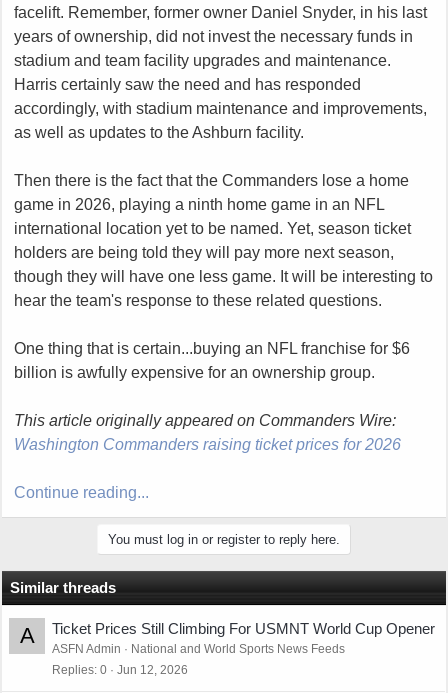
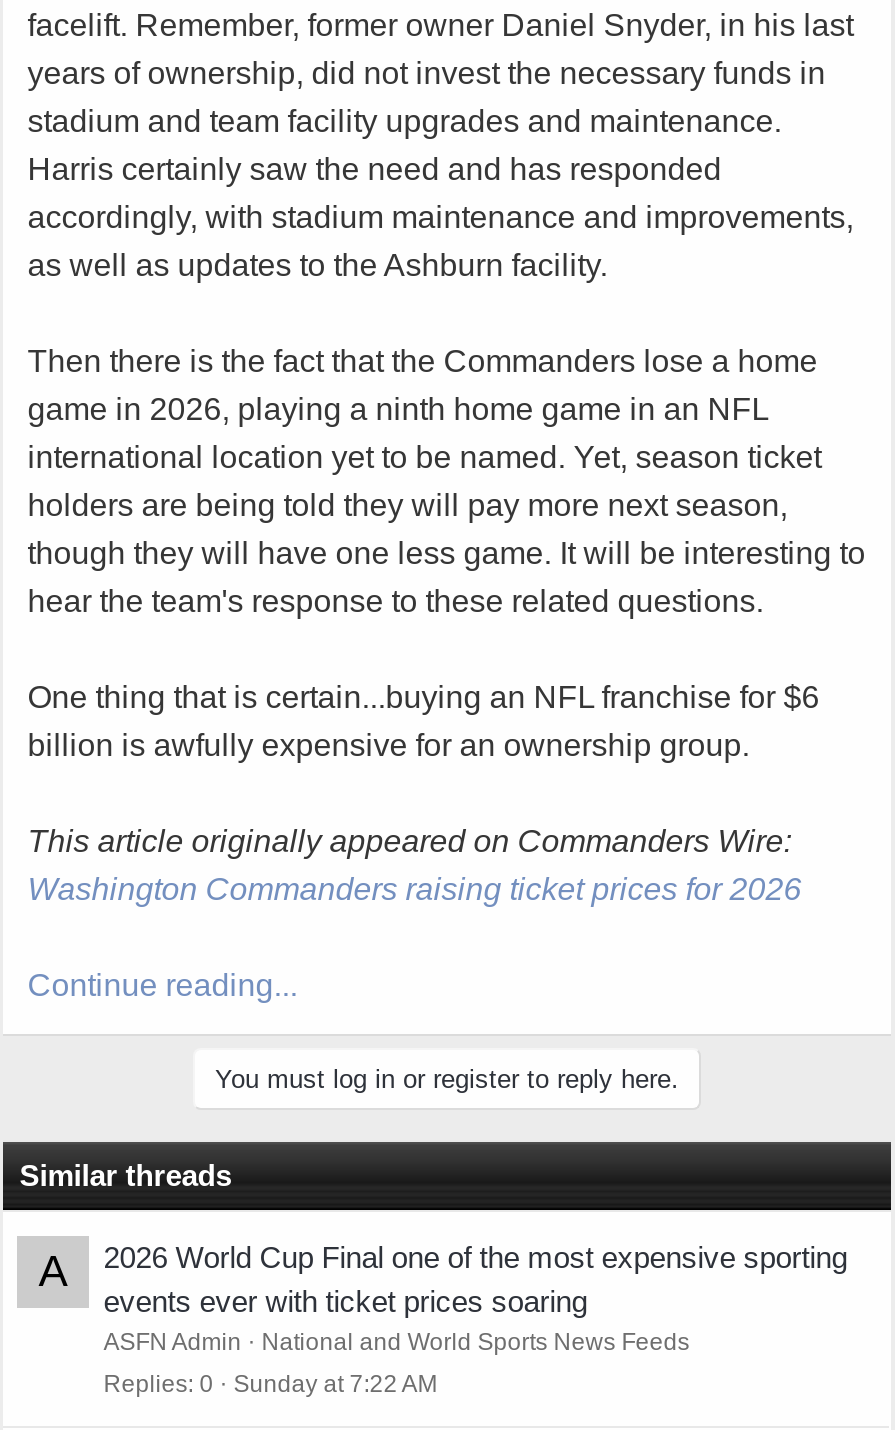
- Ticket Prices Still Climbing For USMNT World Cup Opener
+ 2026 World Cup Final one of the most expensive sporting
+ events ever with ticket prices soaring

- Replies 0 Jun 12, 2026
+ Replies 0 Sunday at 7:22 AM
